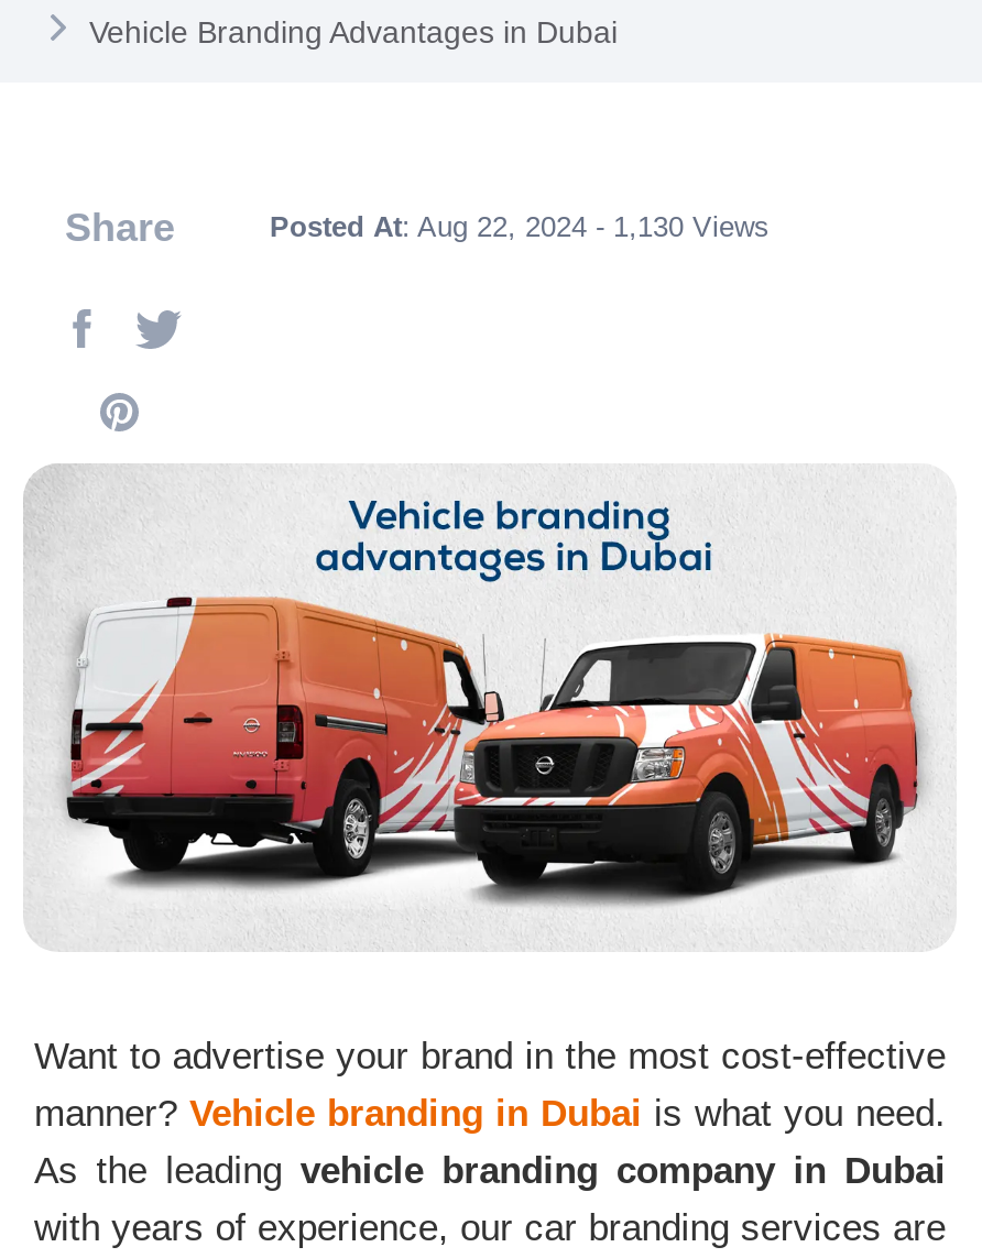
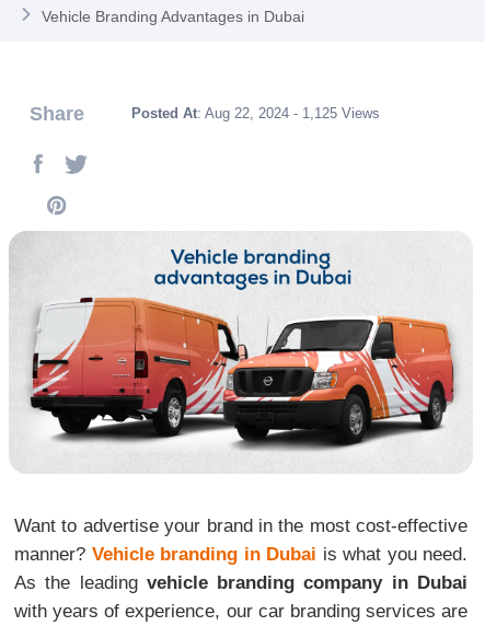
- Posted At: Aug 22, 2024 - 1,130 Views
+ Posted At: Aug 22, 2024 - 1,125 Views
